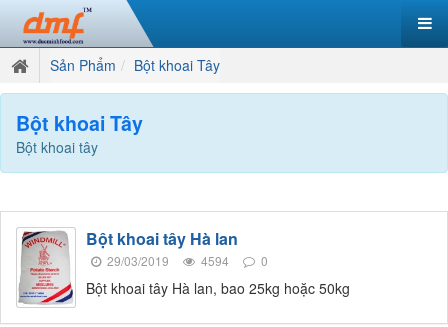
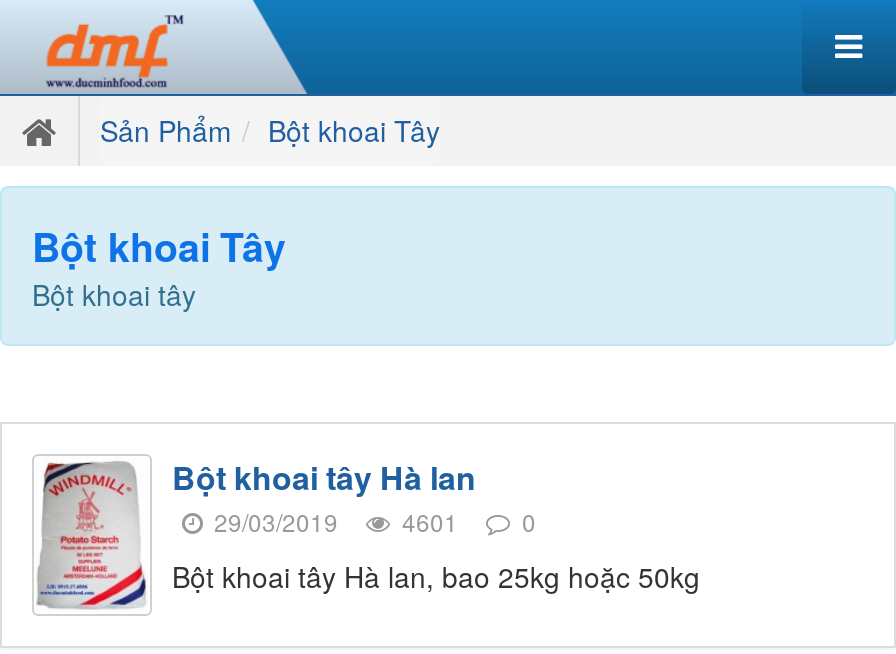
- 29/03/2019 4594 0
+ 29/03/2019 4601 0
